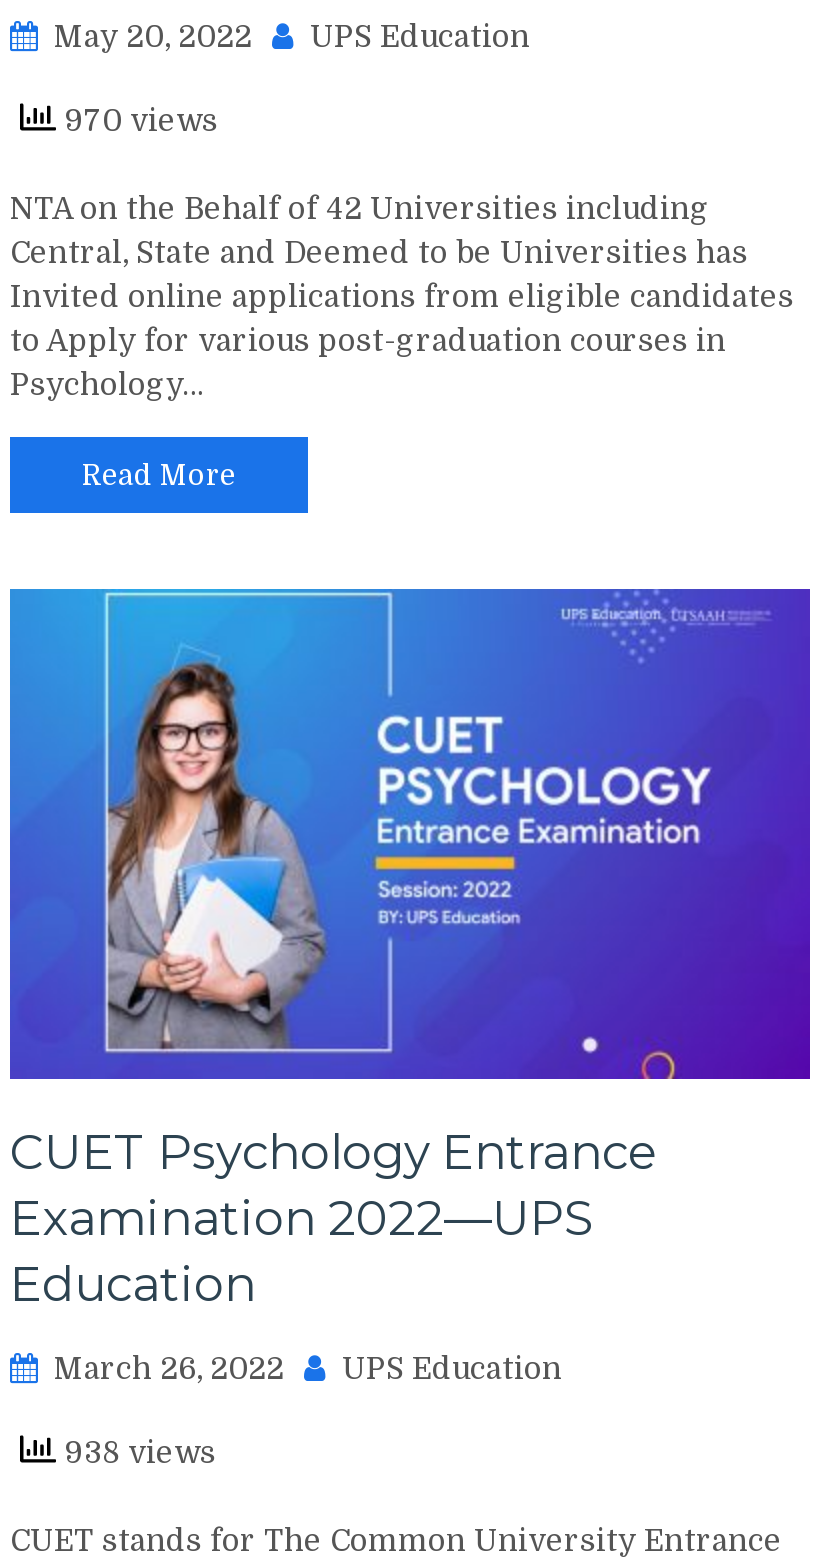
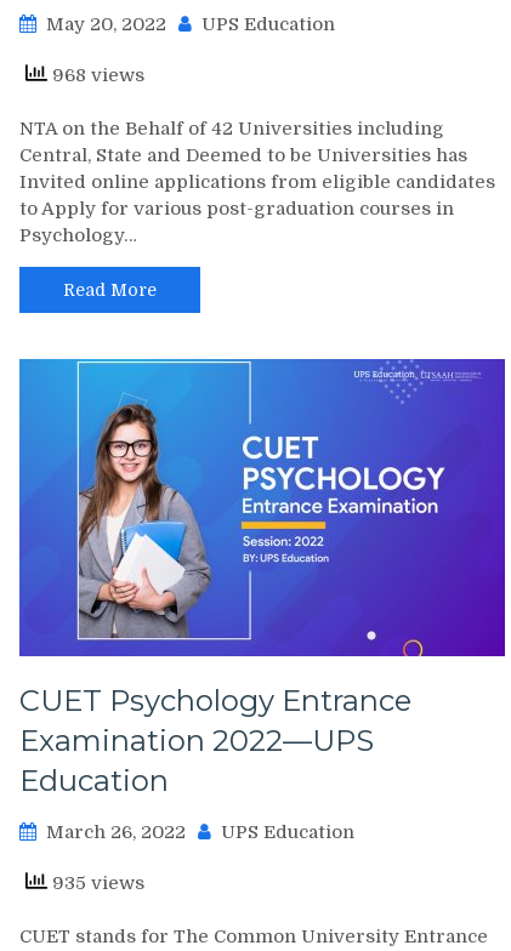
- 970 views
+ 968 views

- 938 views
+ 935 views
